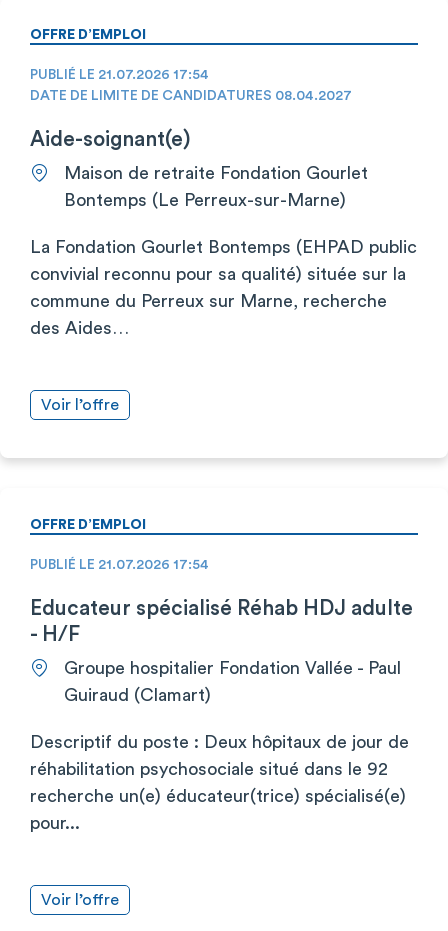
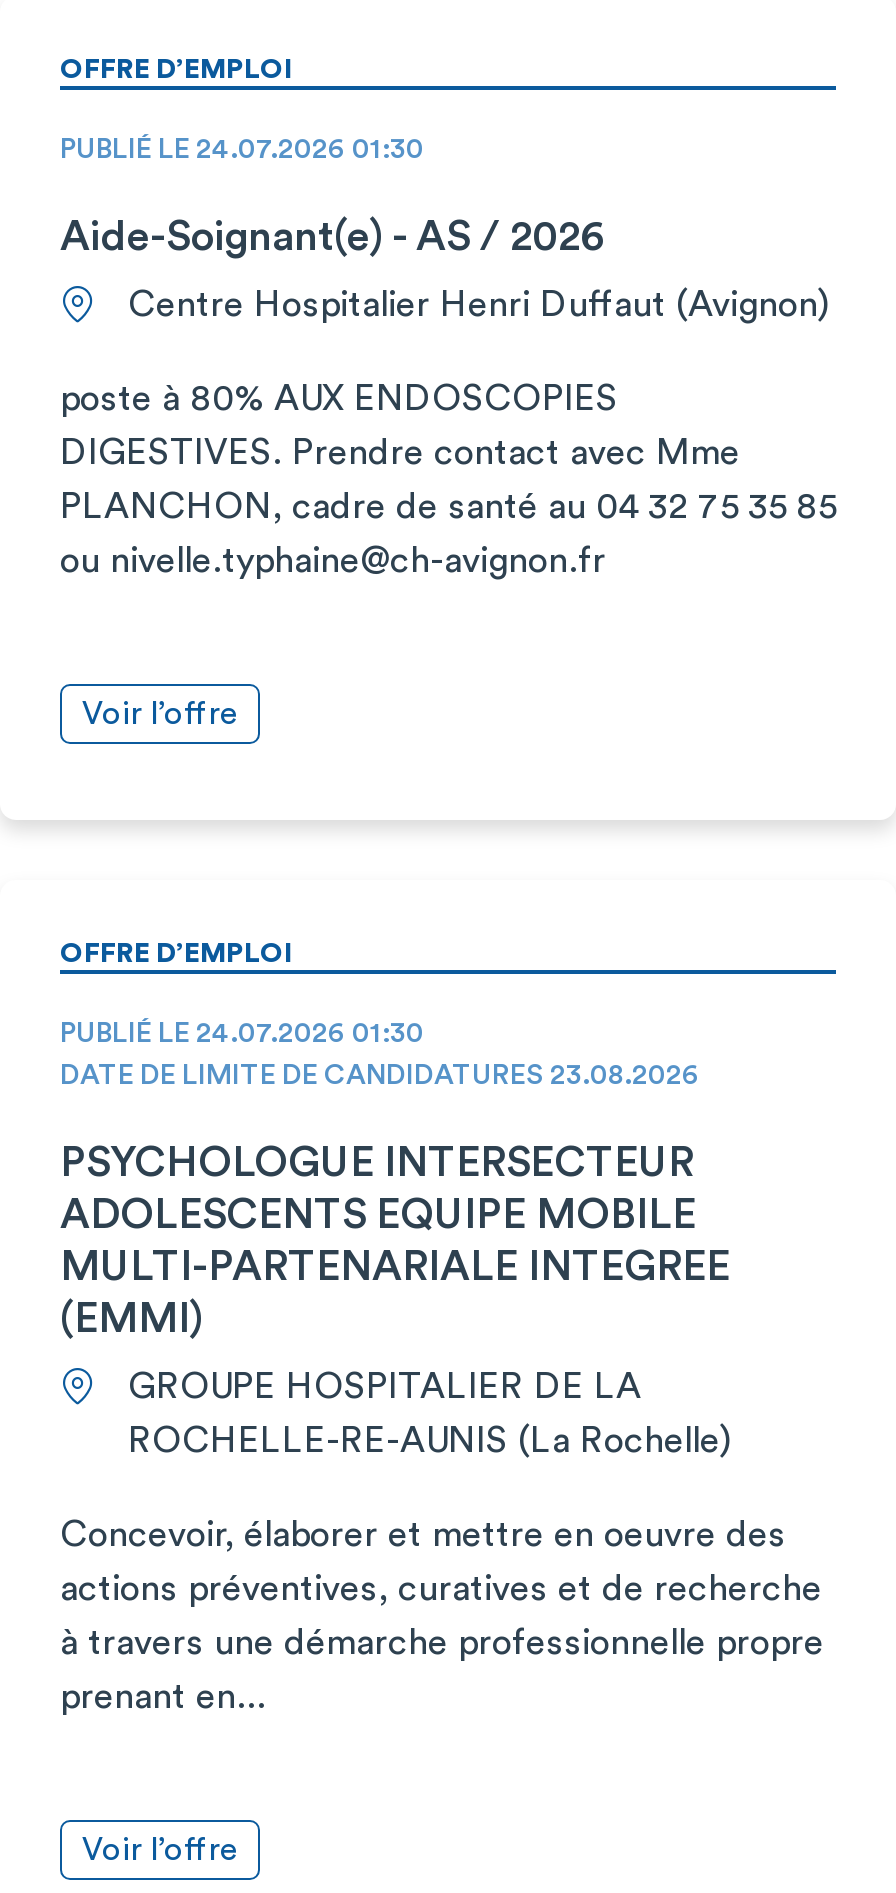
- PUBLIÉ LE 21.07.2026 17:54
- DATE DE LIMITE DE CANDIDATURES 08.04.2027
- Aide-soignant(e)
- Maison de retraite Fondation Gourlet
- Bontemps (Le Perreux-sur-Marne)
- La Fondation Gourlet Bontemps (EHPAD public
- convivial reconnu pour sa qualité) située sur la
- commune du Perreux sur Marne, recherche
- des Aides…
+ PUBLIÉ LE 24.07.2026 01:30
+ Aide-Soignant(e) - AS / 2026
+ Centre Hospitalier Henri Duffaut (Avignon)
+ poste à 80% AUX ENDOSCOPIES
+ DIGESTIVES. Prendre contact avec Mme
+ PLANCHON, cadre de santé au 04 32 75 35 85
+ ou nivelle.typhaine@ch-avignon.fr

moved up: Voir l’offre | OFFRE D’EMPLOI

- PUBLIÉ LE 21.07.2026 17:54
- Educateur spécialisé Réhab HDJ adulte
- - H/F
- Groupe hospitalier Fondation Vallée - Paul
- Guiraud (Clamart)
- Descriptif du poste : Deux hôpitaux de jour de
- réhabilitation psychosociale situé dans le 92
- recherche un(e) éducateur(trice) spécialisé(e)
- pour...
+ PUBLIÉ LE 24.07.2026 01:30
+ DATE DE LIMITE DE CANDIDATURES 23.08.2026
+ PSYCHOLOGUE INTERSECTEUR
+ ADOLESCENTS EQUIPE MOBILE
+ MULTI-PARTENARIALE INTEGREE
+ (EMMI)
+ GROUPE HOSPITALIER DE LA
+ ROCHELLE-RE-AUNIS (La Rochelle)
+ Concevoir, élaborer et mettre en oeuvre des
+ actions préventives, curatives et de recherche
+ à travers une démarche professionnelle propre
+ prenant en...
